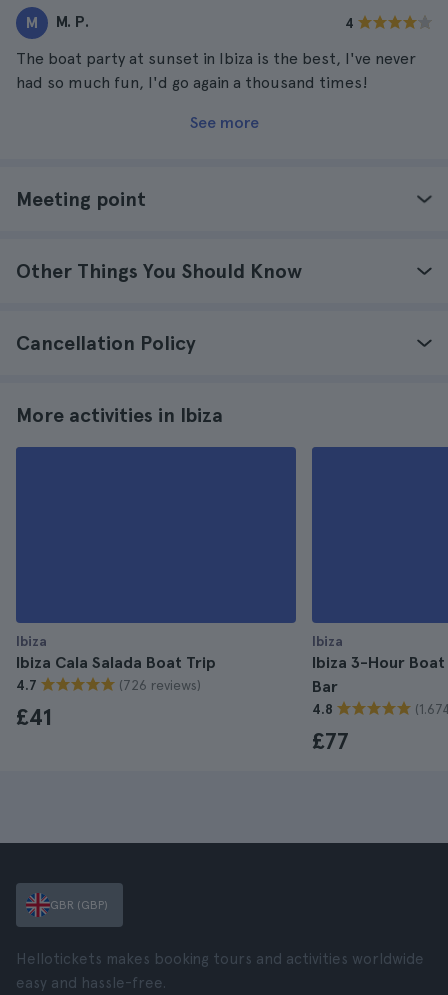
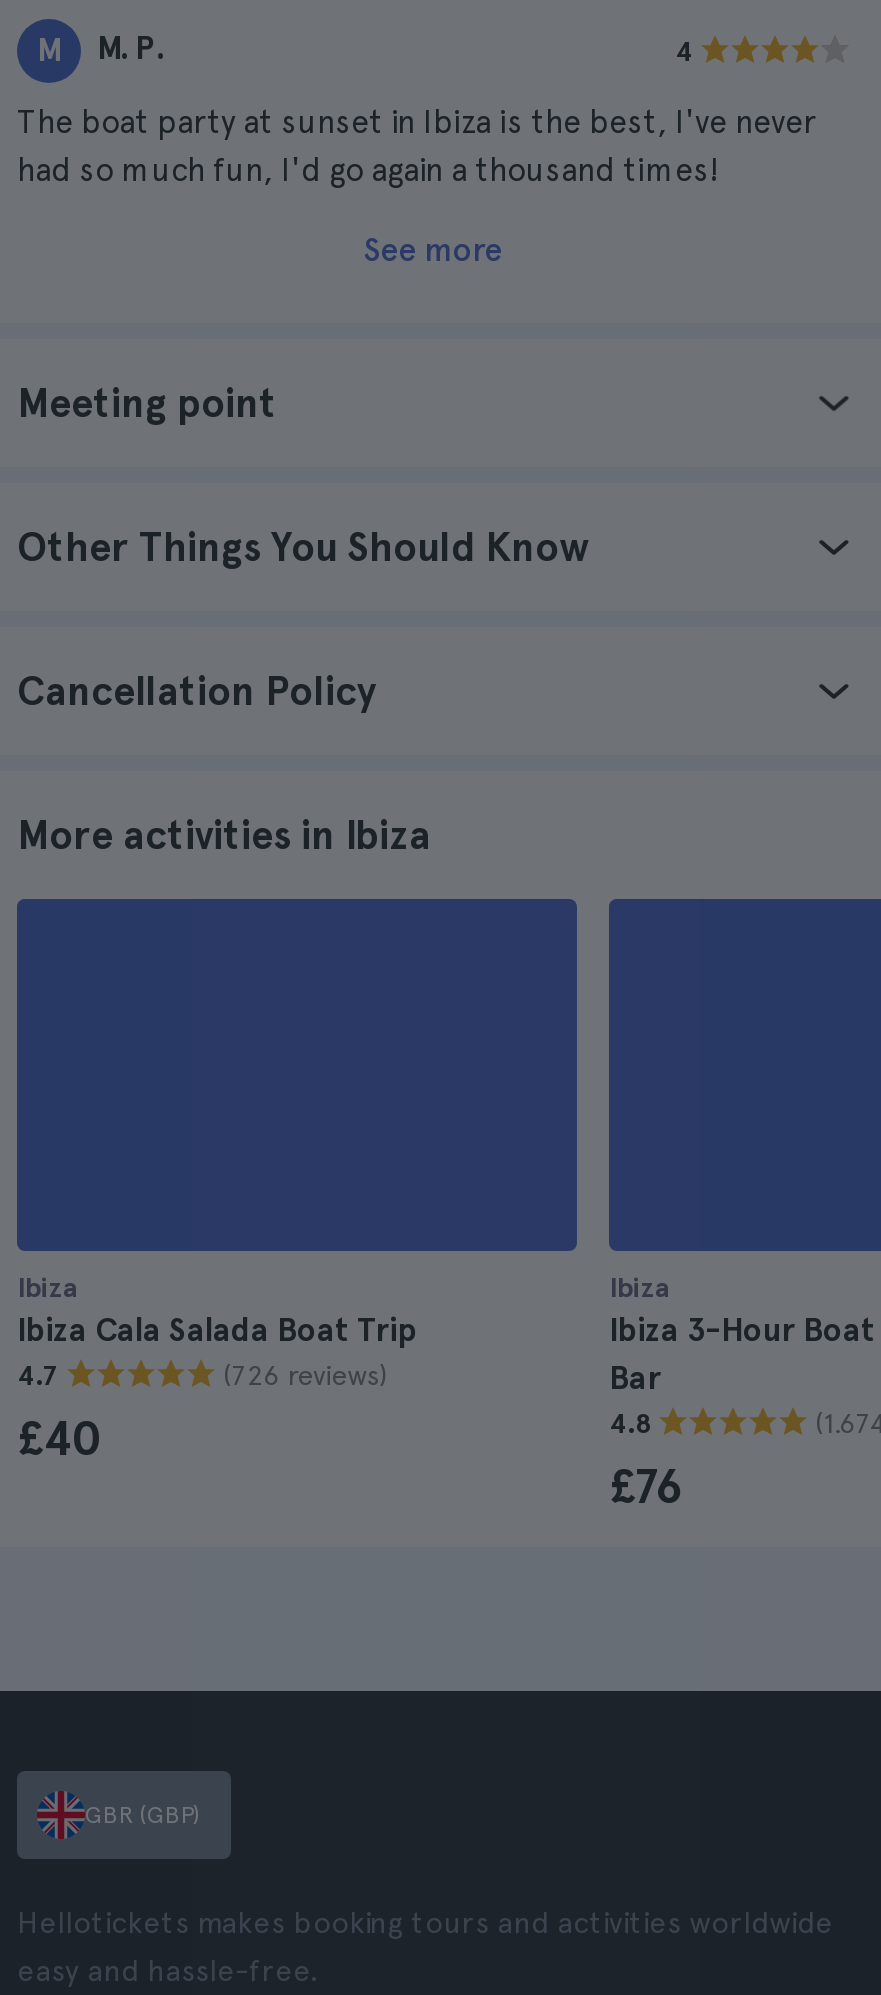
- £41
+ £40

- £77
+ £76
